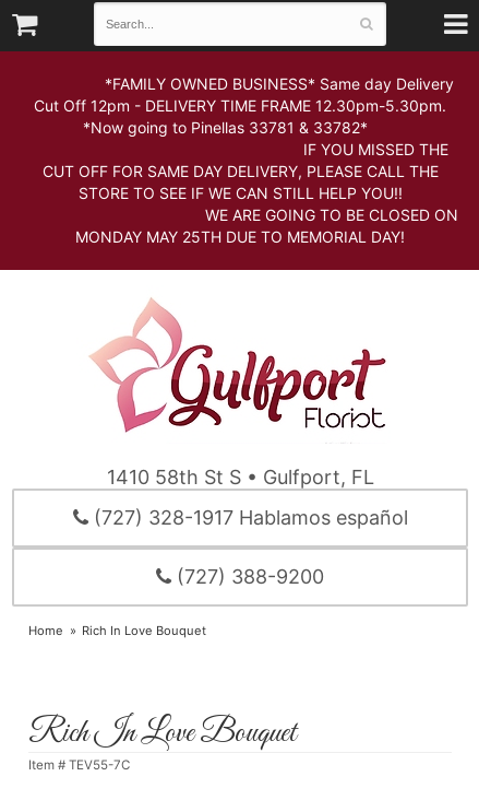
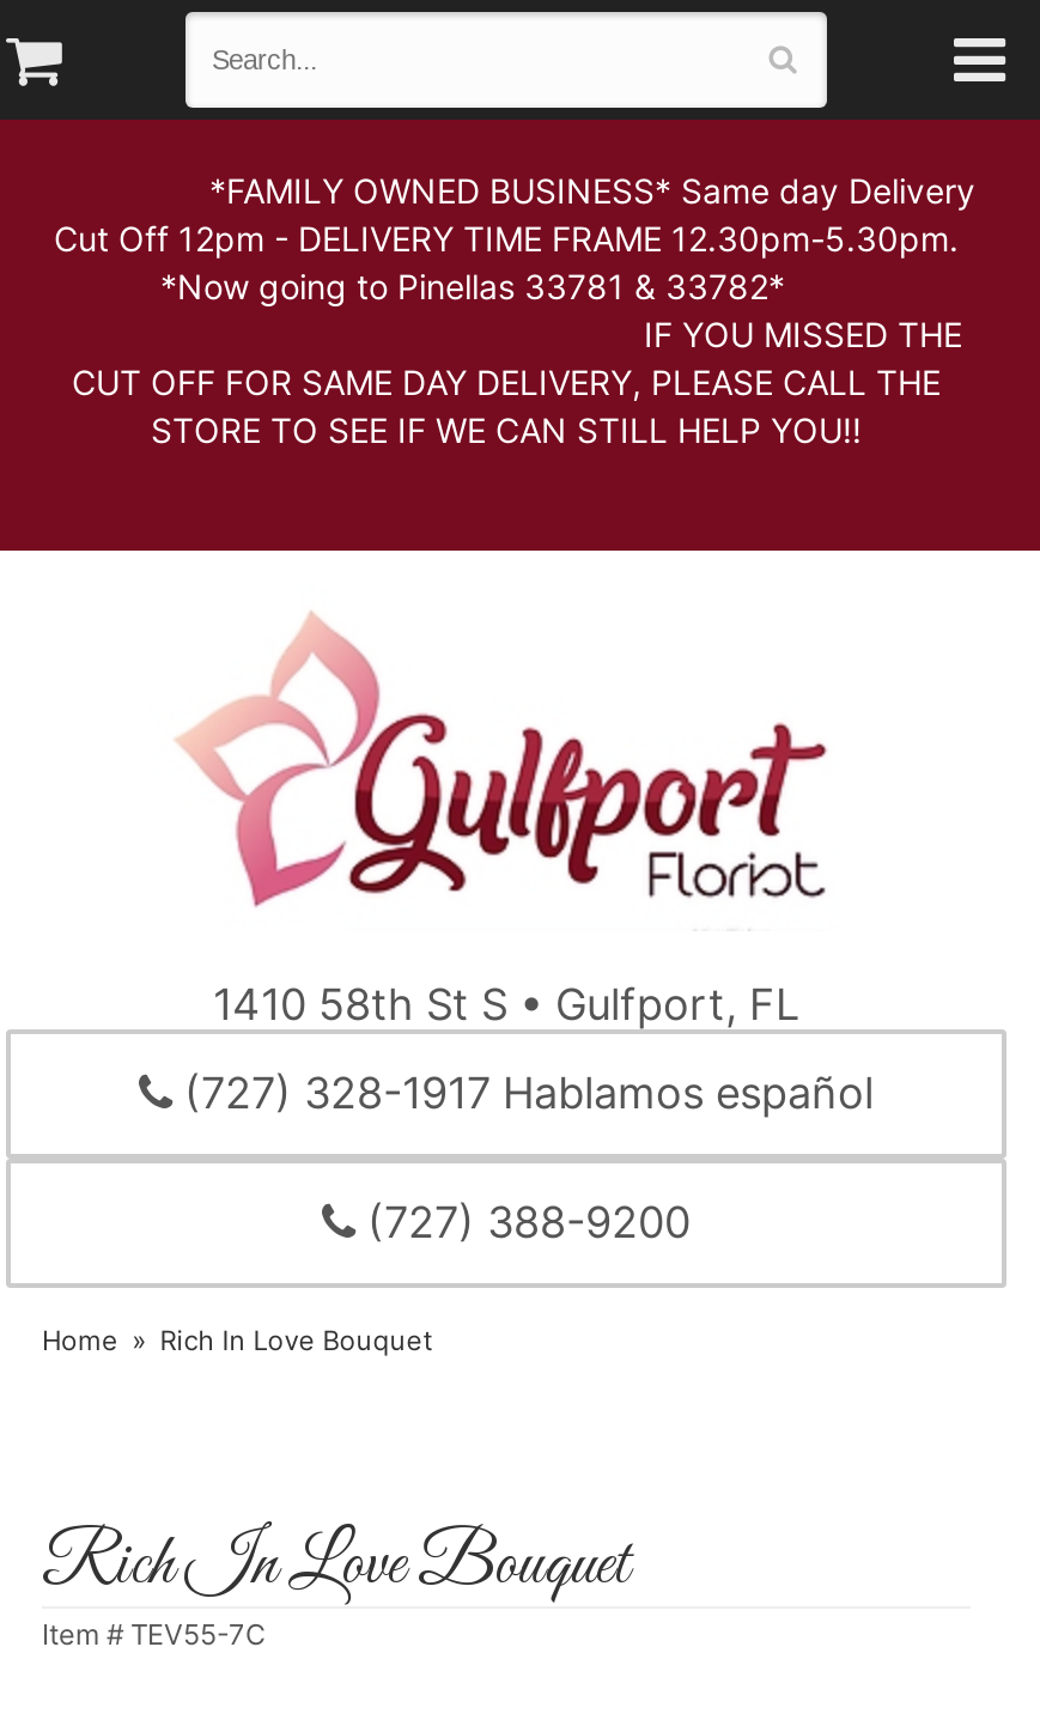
- WE ARE GOING TO BE CLOSED ON
- MONDAY MAY 25TH DUE TO MEMORIAL DAY!
